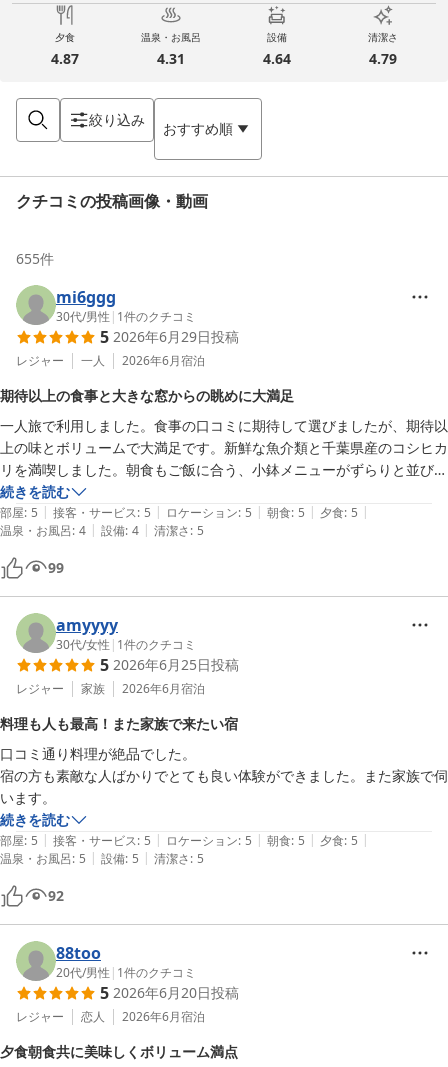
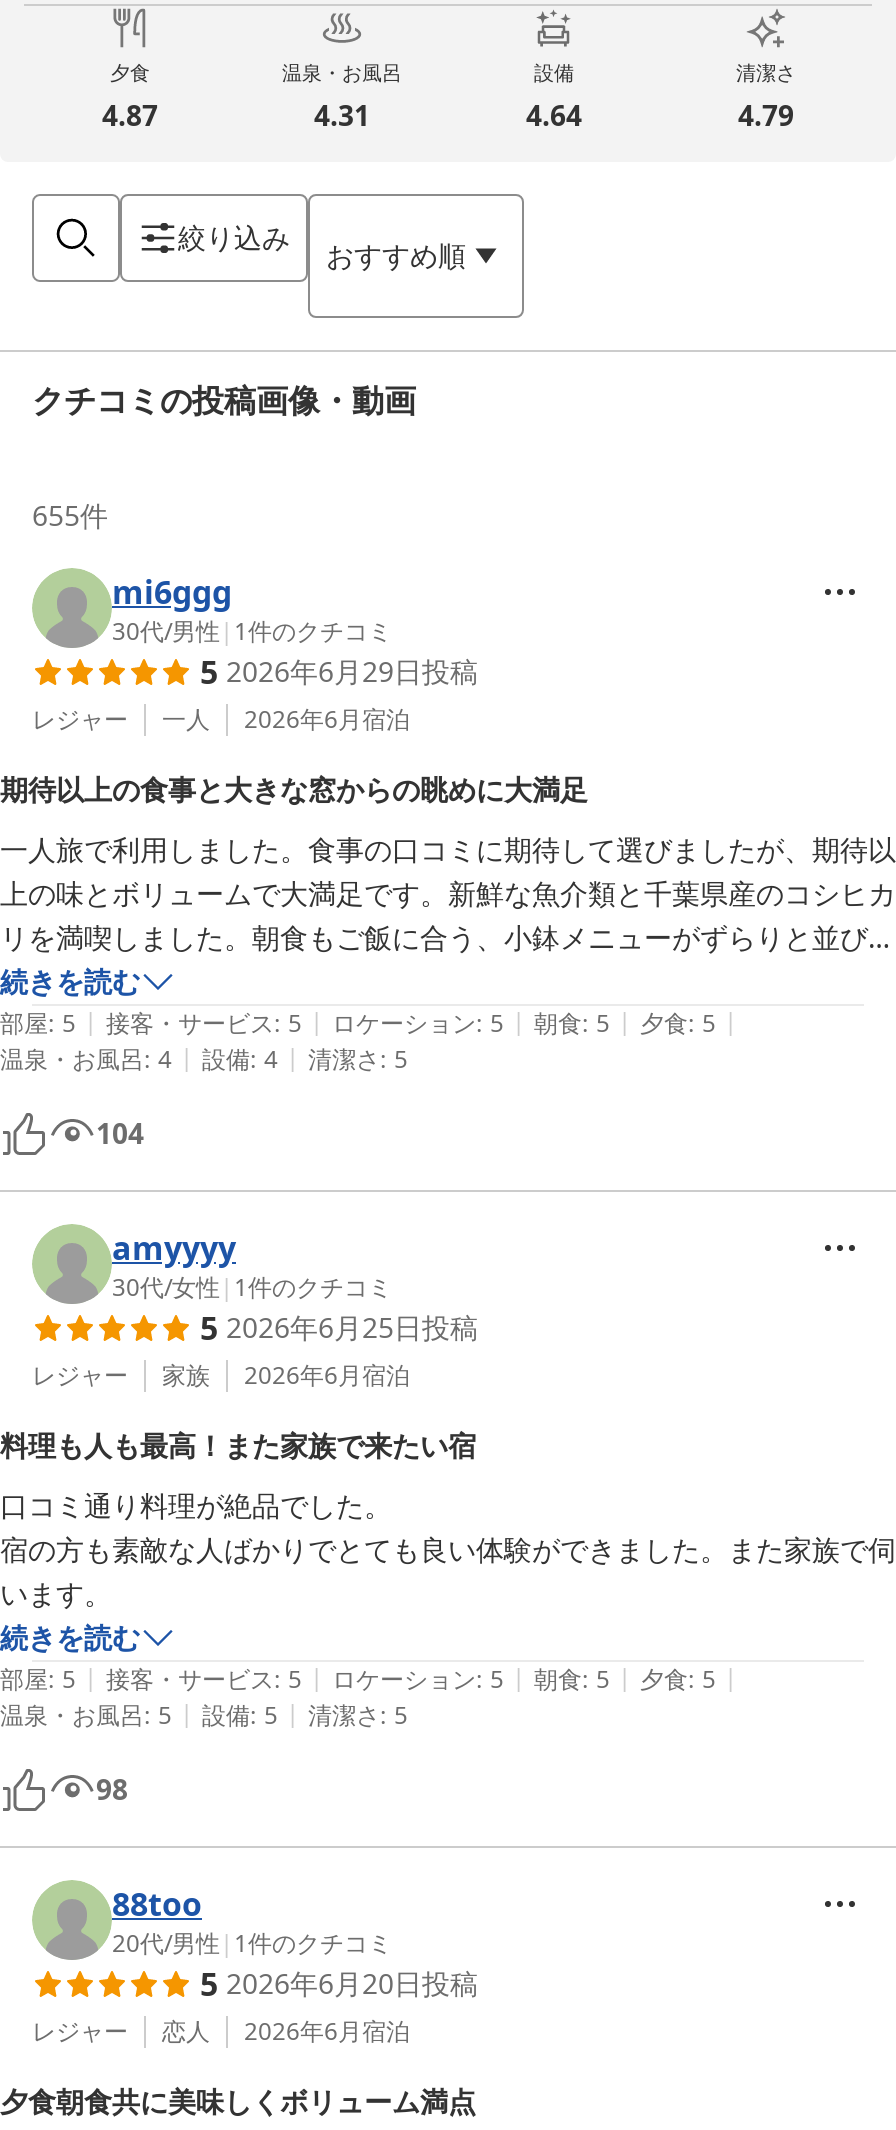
- 99
+ 104

- 92
+ 98
